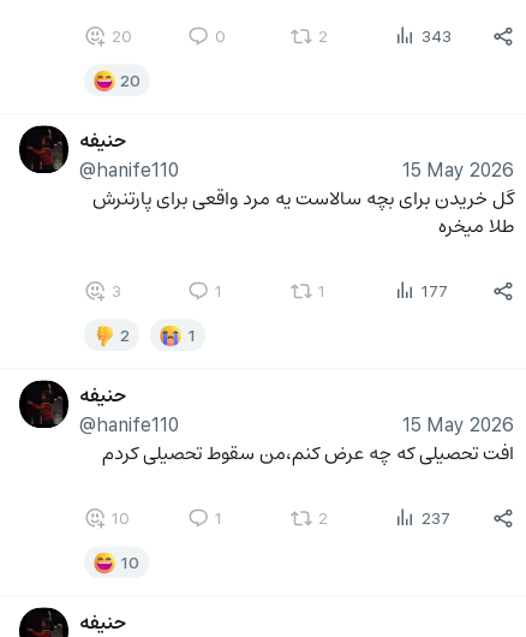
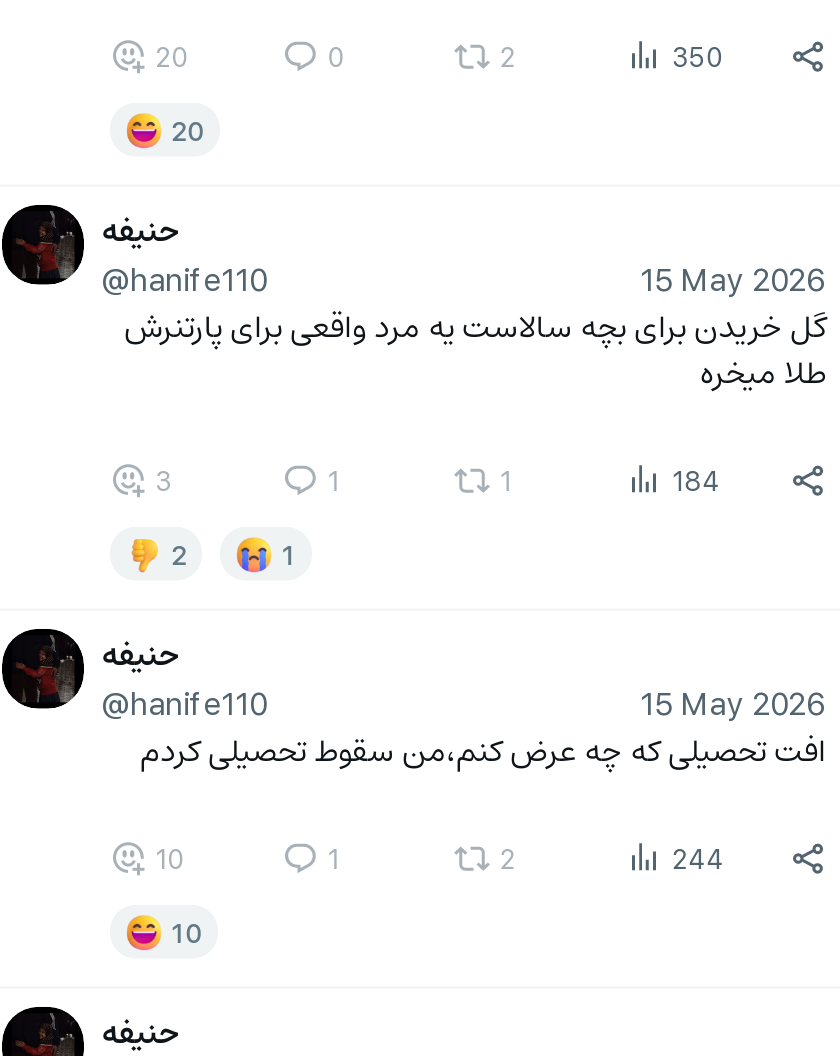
- 343
+ 350

- 177
+ 184

- 237
+ 244
